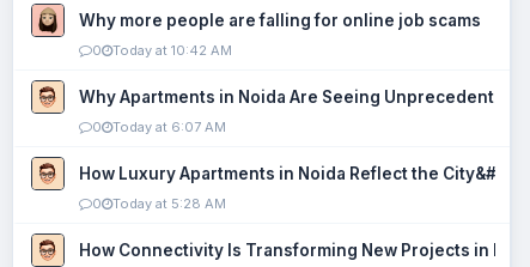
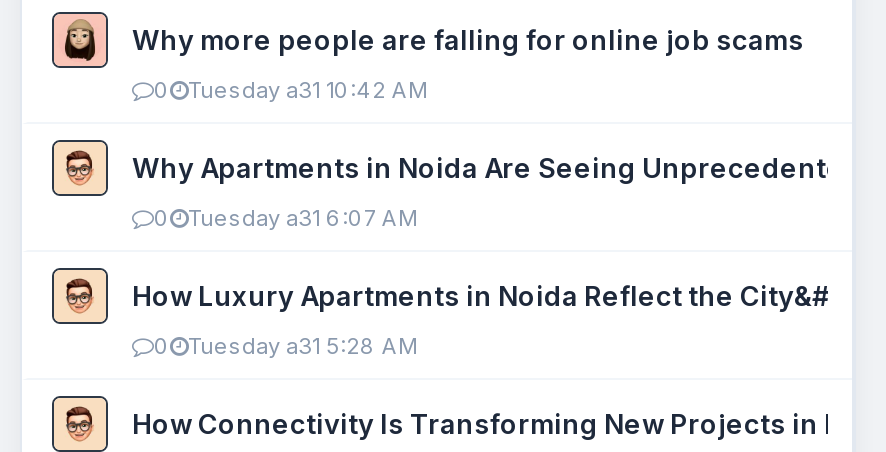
- 0 Today at 10:42 AM
+ 0 Tuesday a31 10:42 AM

- 0 Today at 6:07 AM
+ 0 Tuesday a31 6:07 AM

- 0 Today at 5:28 AM
+ 0 Tuesday a31 5:28 AM
